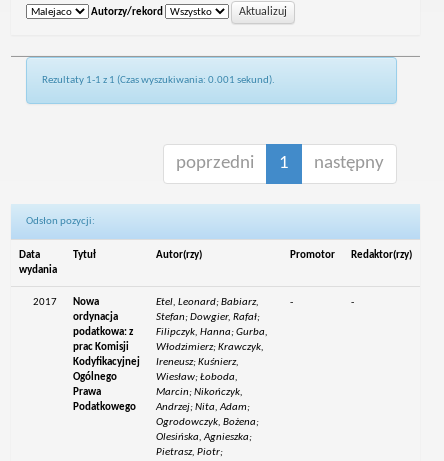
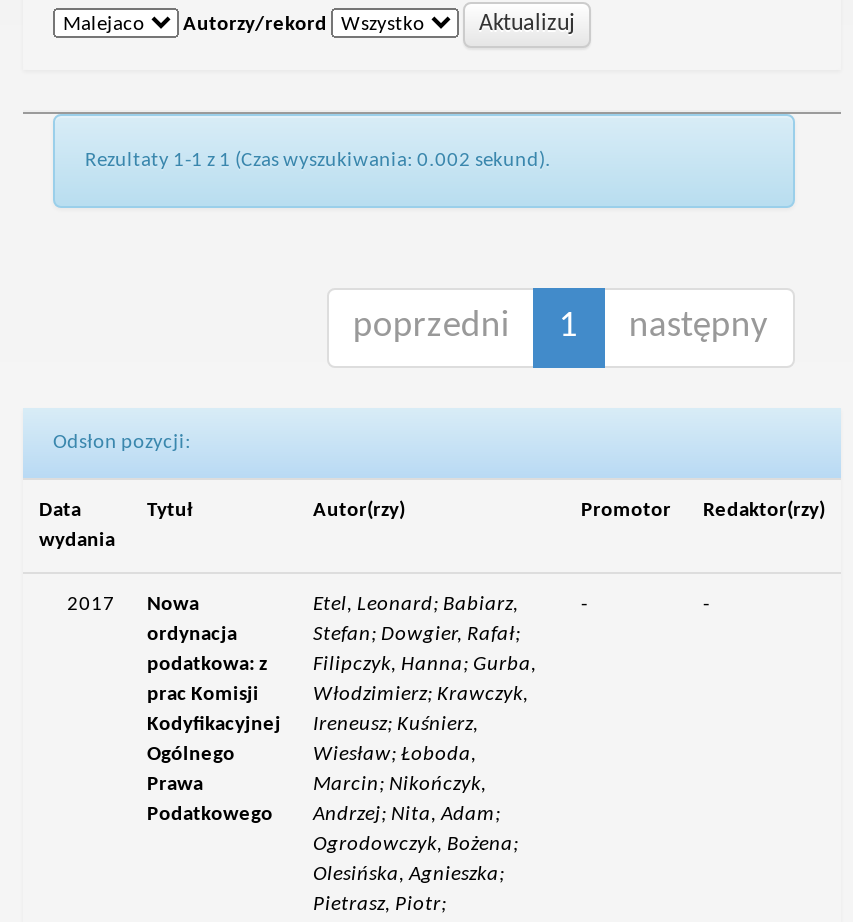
- Rezultaty 1-1 z 1 (Czas wyszukiwania: 0.001 sekund).
+ Rezultaty 1-1 z 1 (Czas wyszukiwania: 0.002 sekund).
